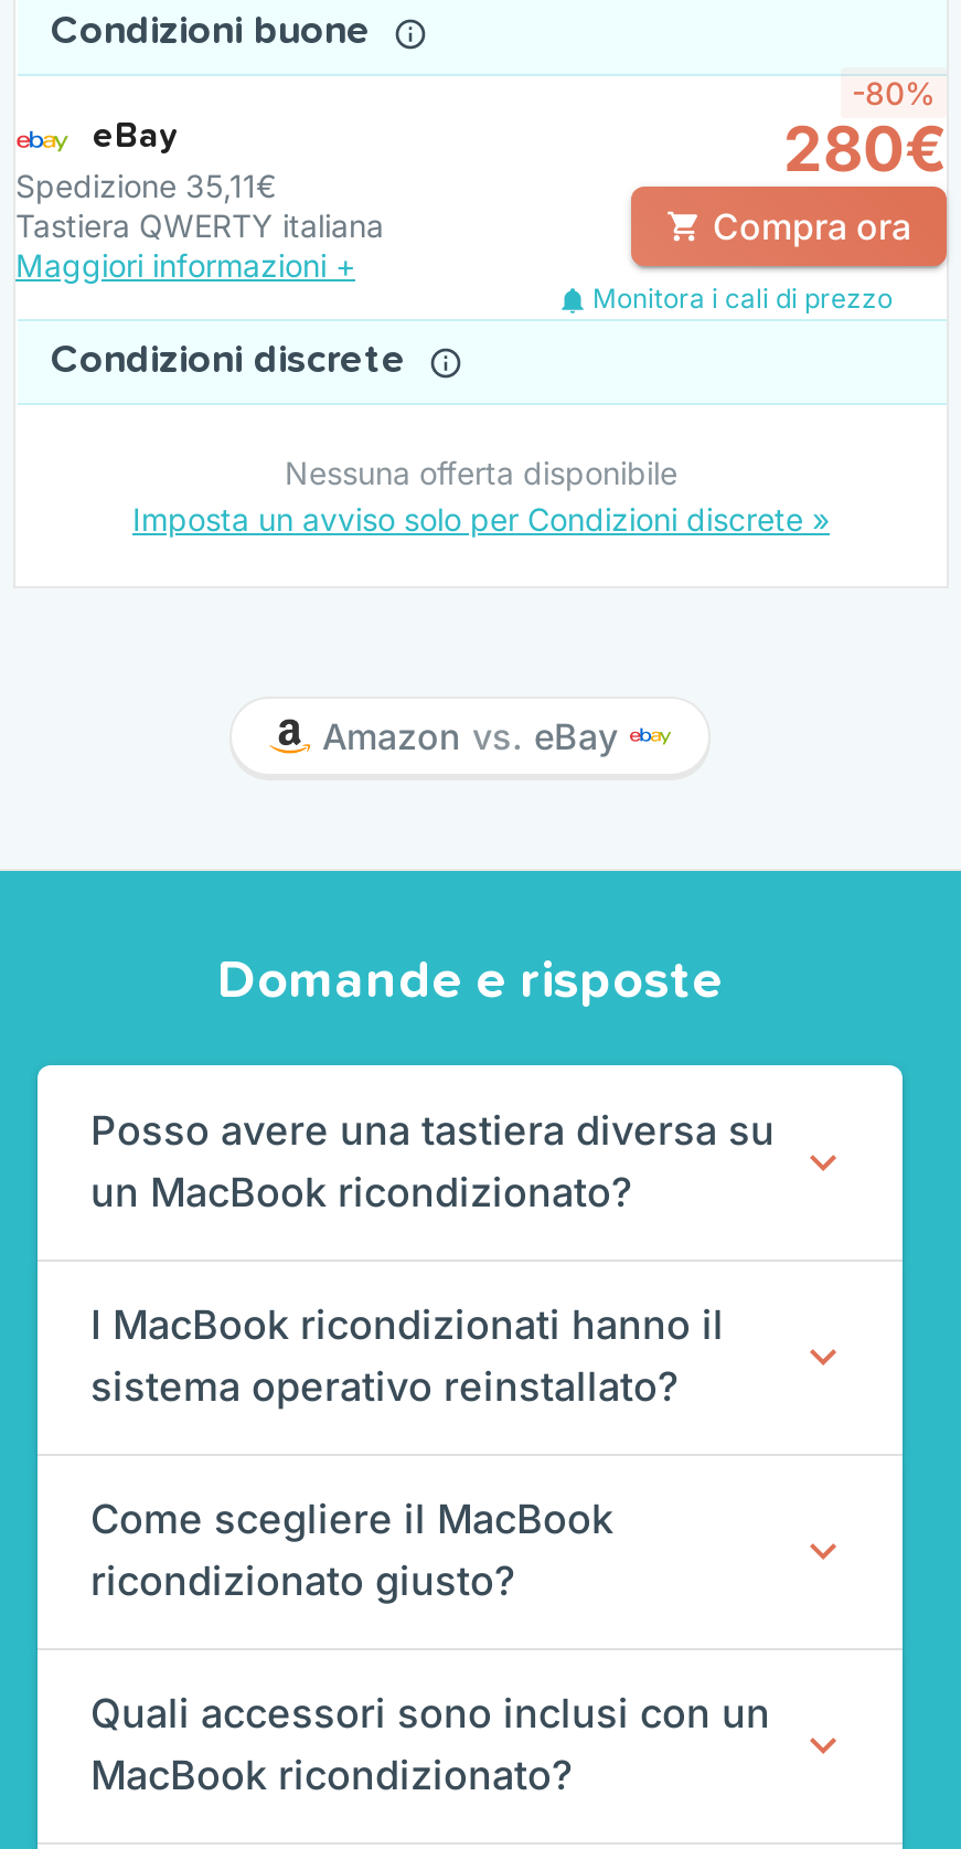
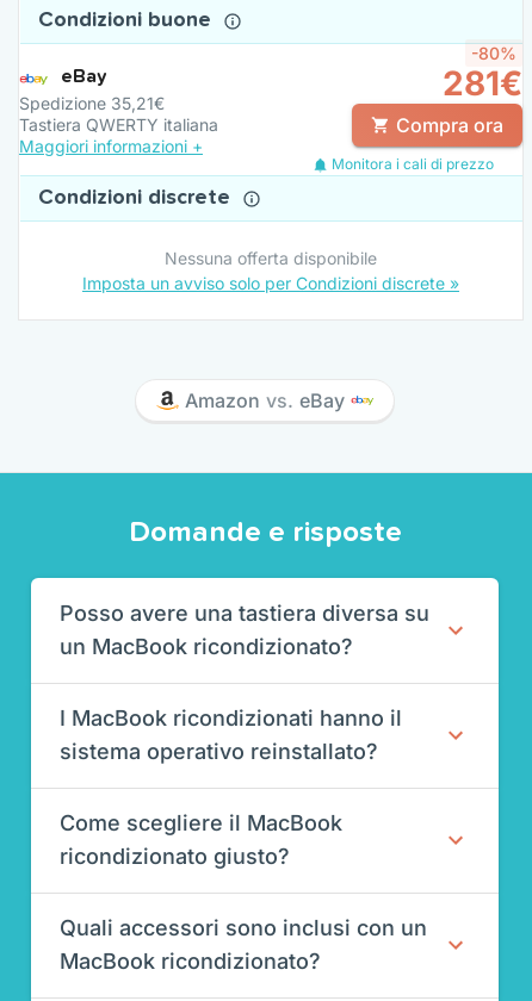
- 280€
+ 281€

- Spedizione 35,11€
+ Spedizione 35,21€
